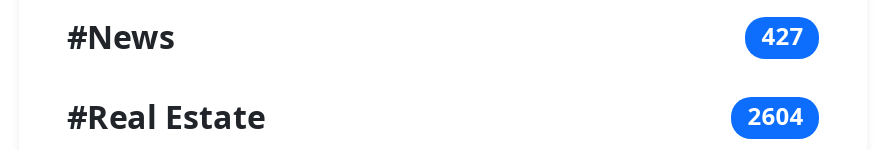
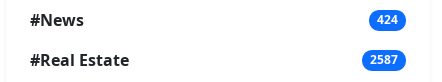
- 427
+ 424

- 2604
+ 2587
